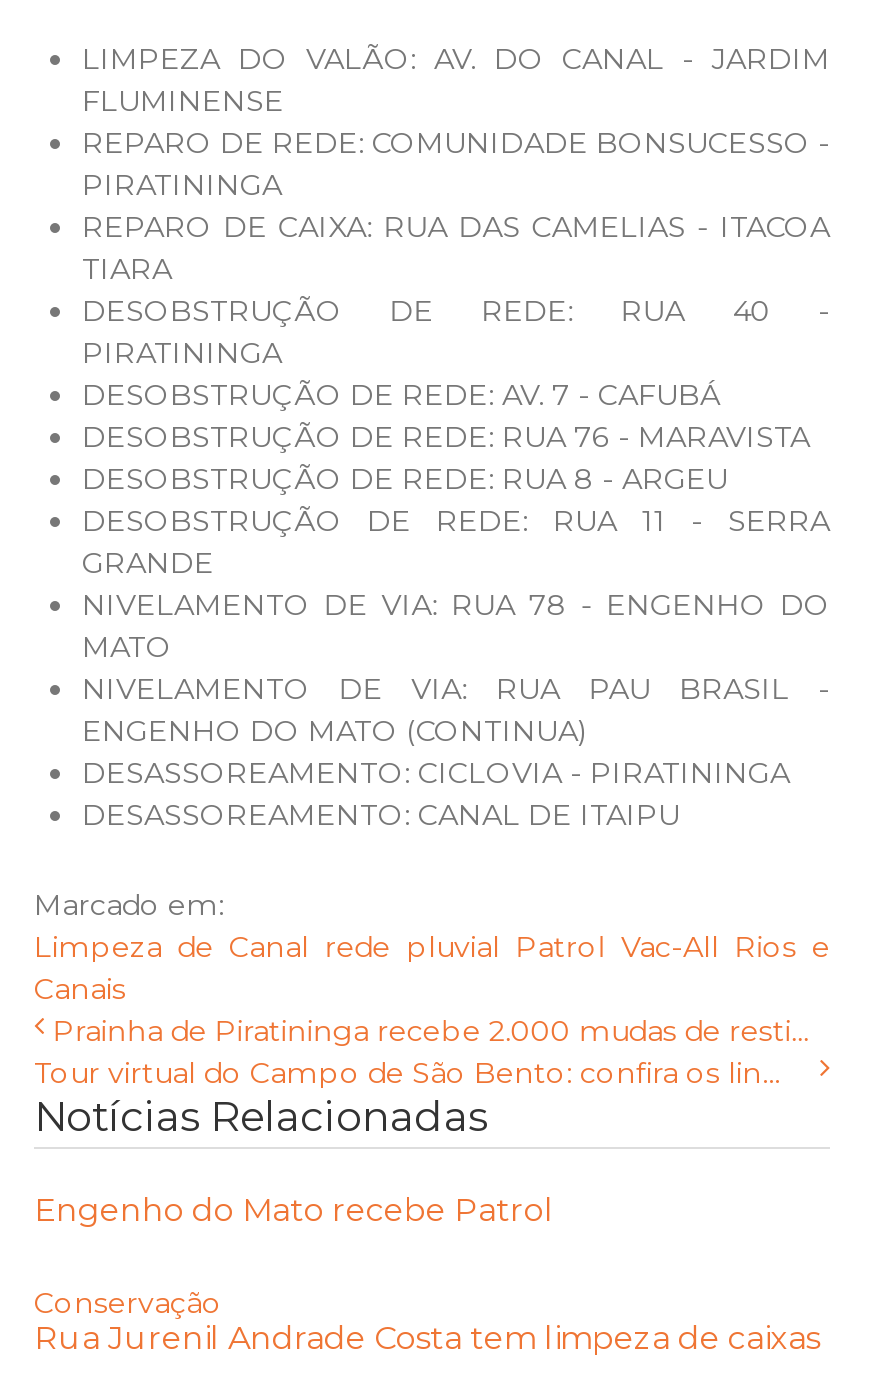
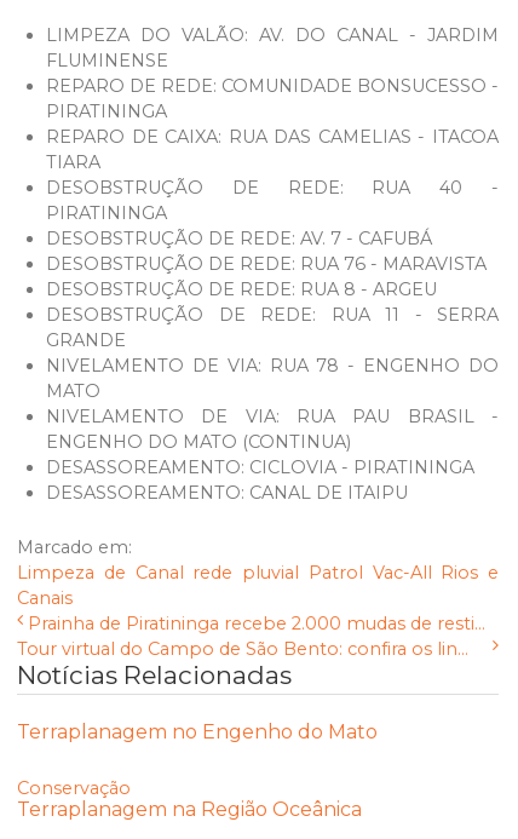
- Engenho do Mato recebe Patrol
+ Terraplanagem no Engenho do Mato

- Rua Jurenil Andrade Costa tem limpeza de caixas
+ Terraplanagem na Região Oceânica
